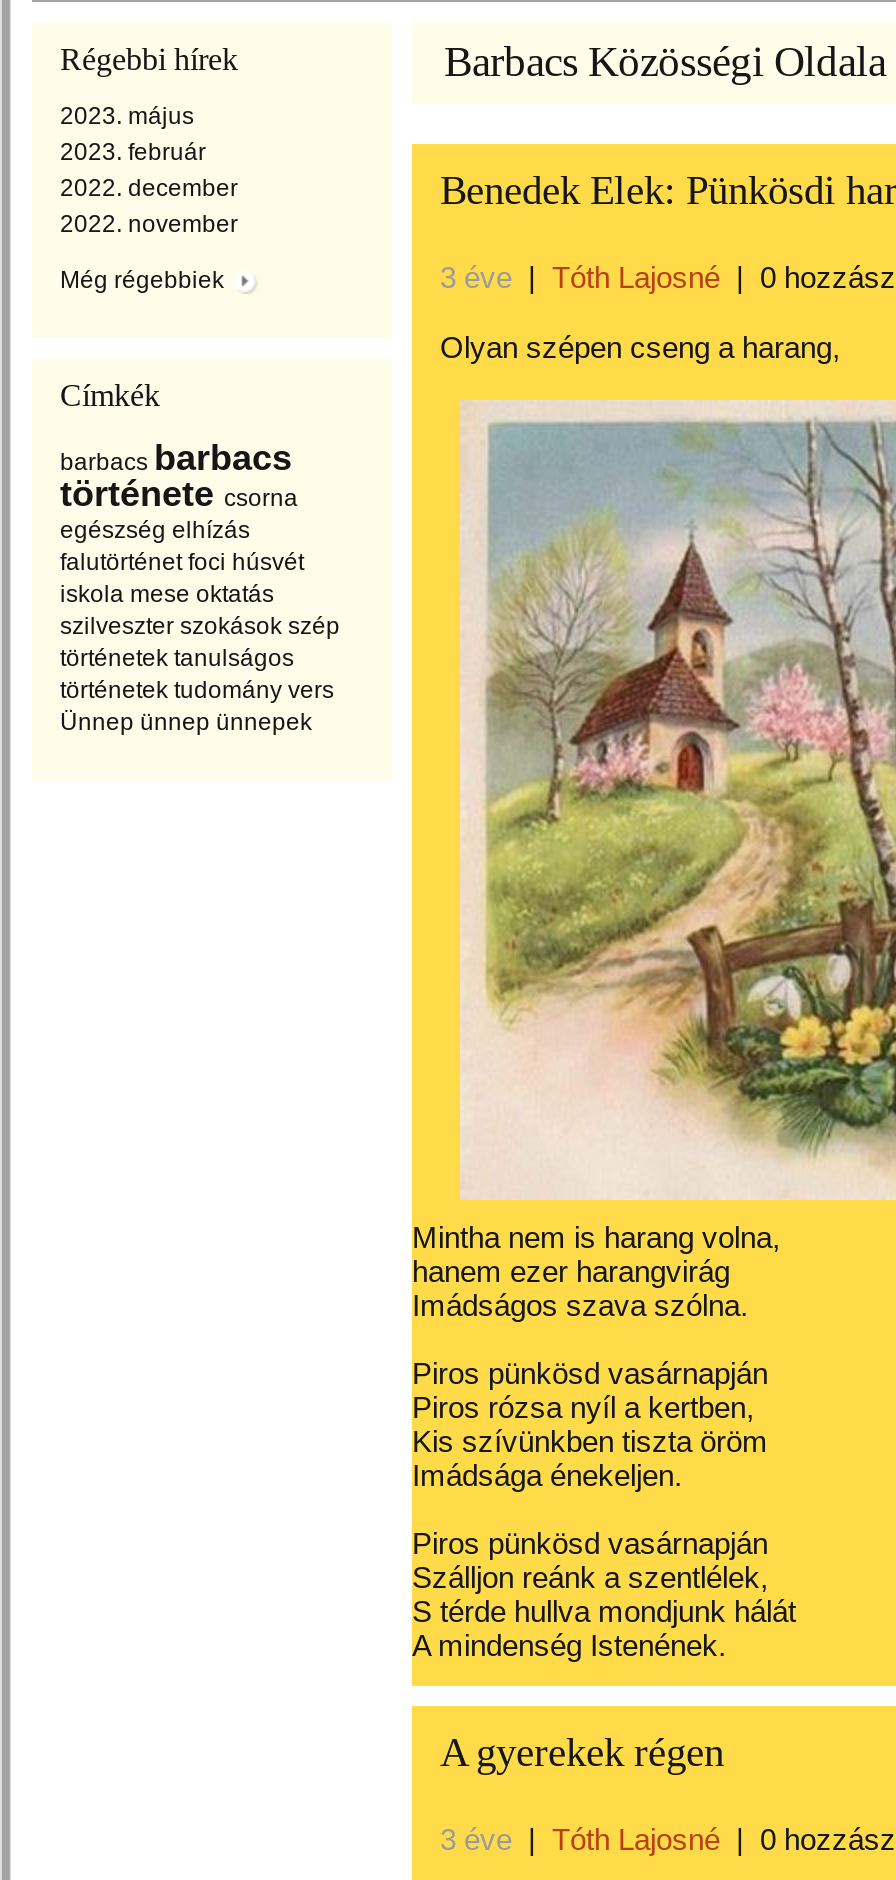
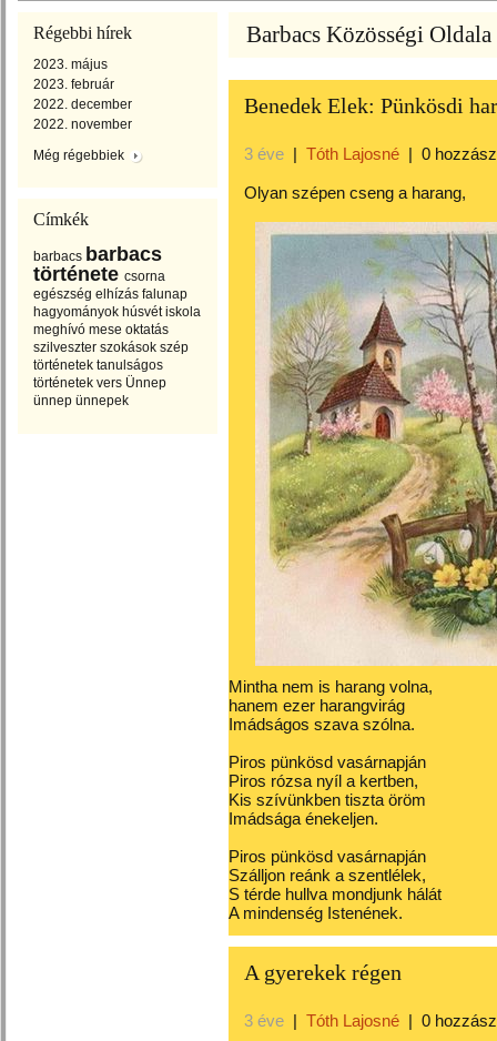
- egészség elhízás
- falutörténet foci húsvét
- iskola mese oktatás
+ egészség elhízás falunap
+ hagyományok húsvét iskola
+ meghívó mese oktatás

- történetek tudomány vers
- Ünnep ünnep ünnepek
+ történetek vers Ünnep
+ ünnep ünnepek
